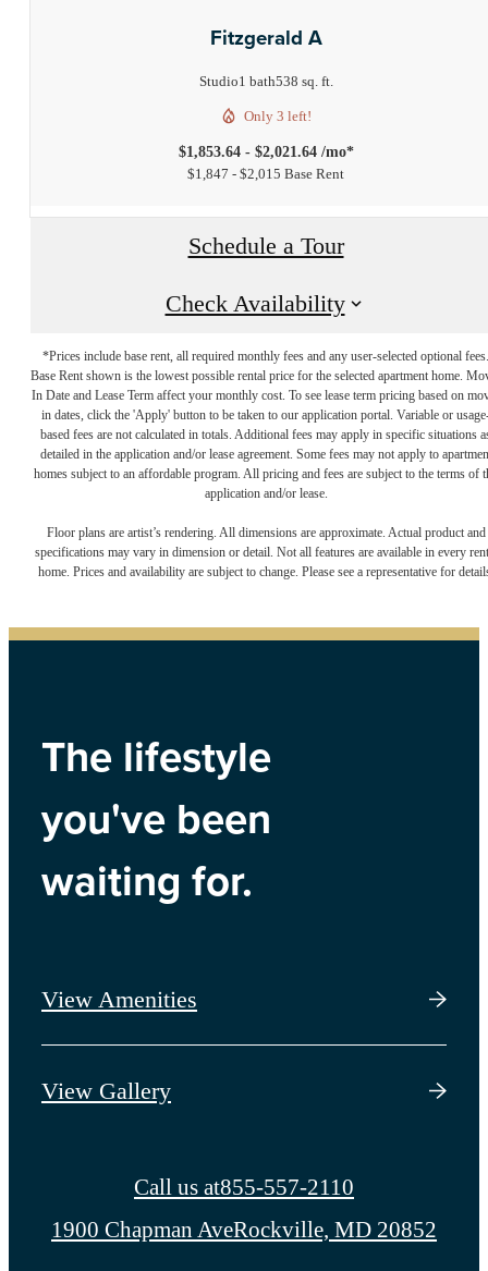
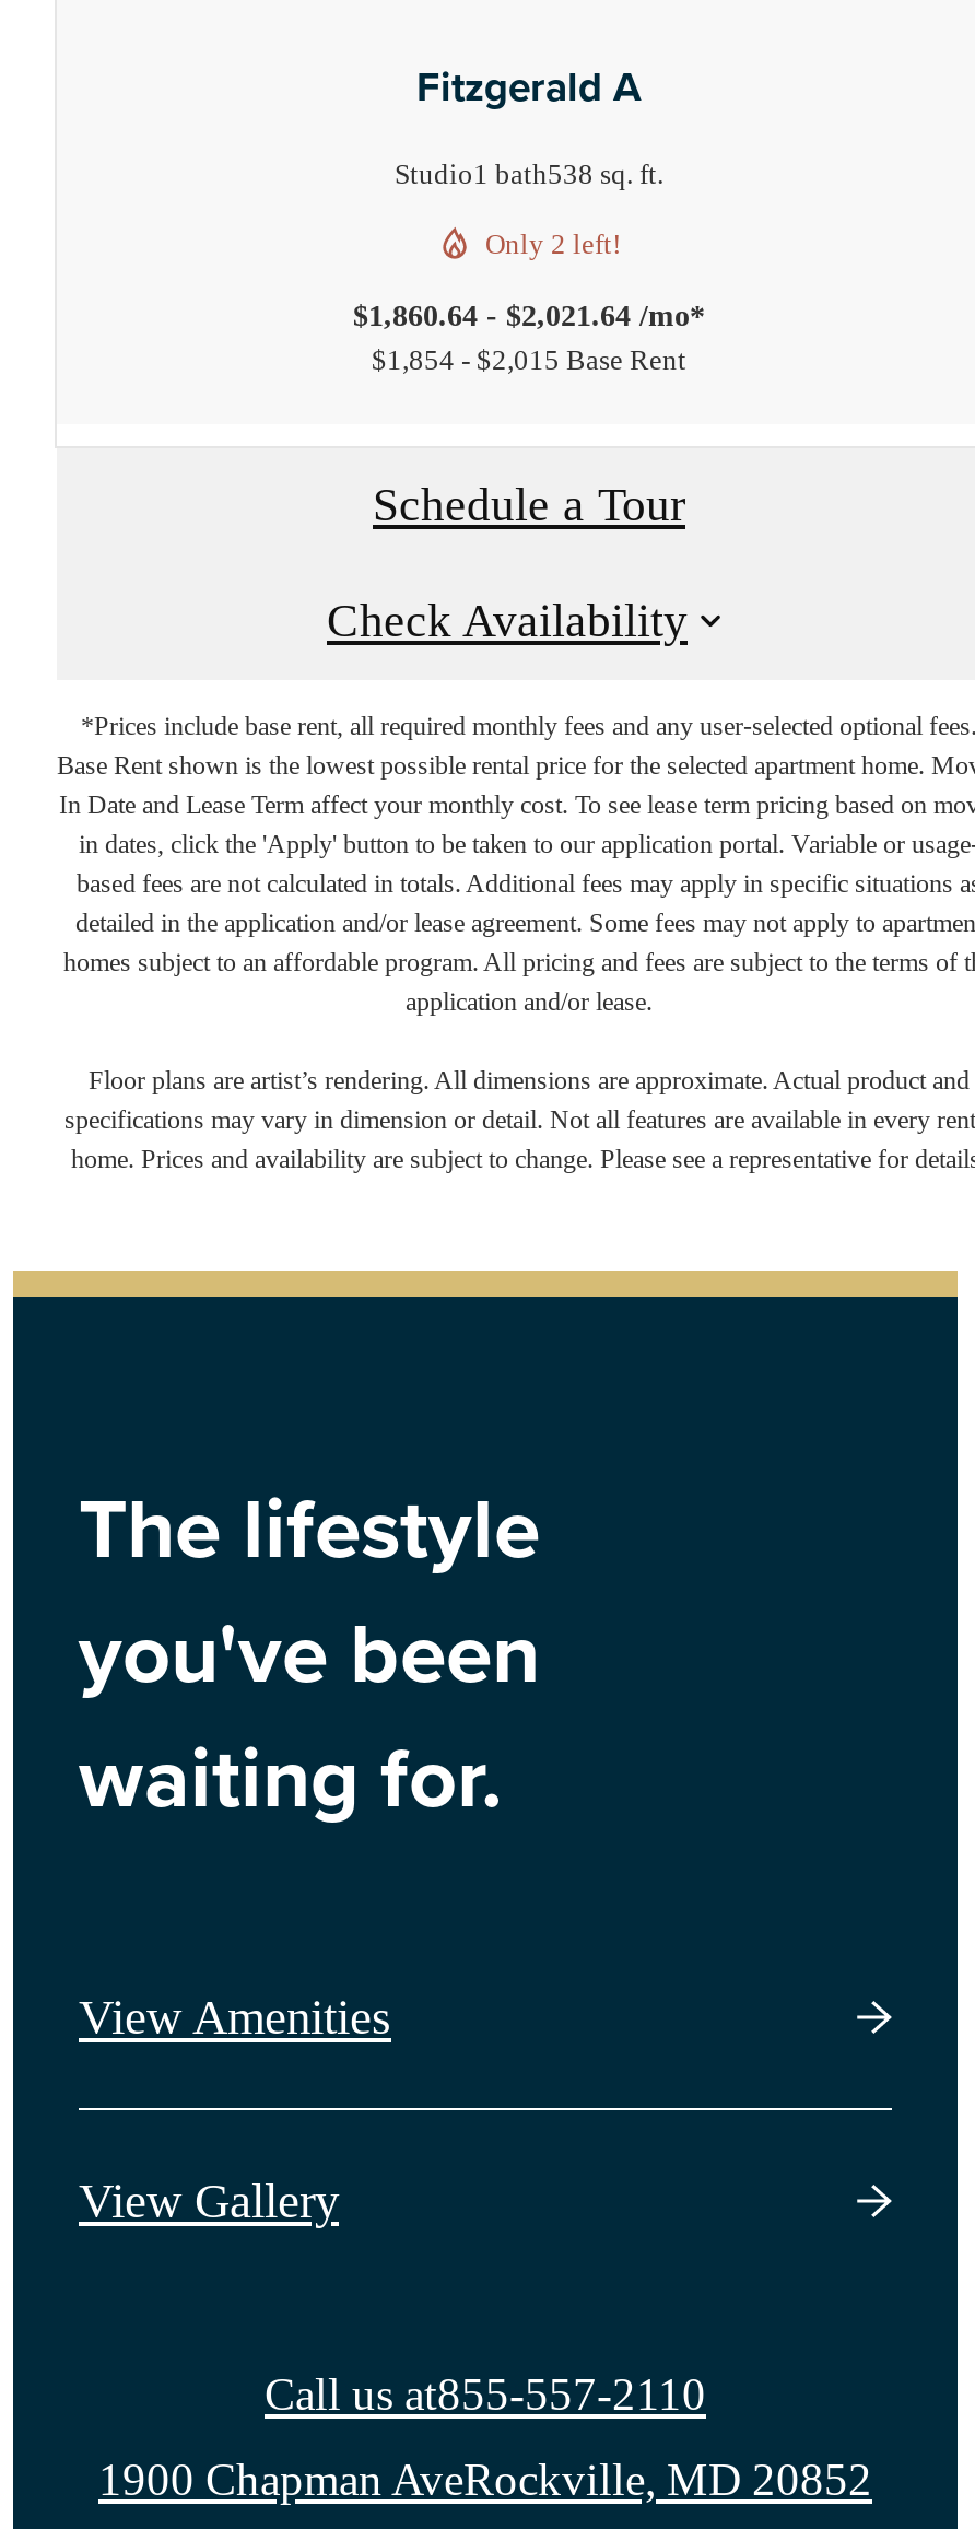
- Only 3 left!
+ Only 2 left!

- $1,853.64 - $2,021.64 /mo*
+ $1,860.64 - $2,021.64 /mo*

- $1,847 - $2,015 Base Rent
+ $1,854 - $2,015 Base Rent
